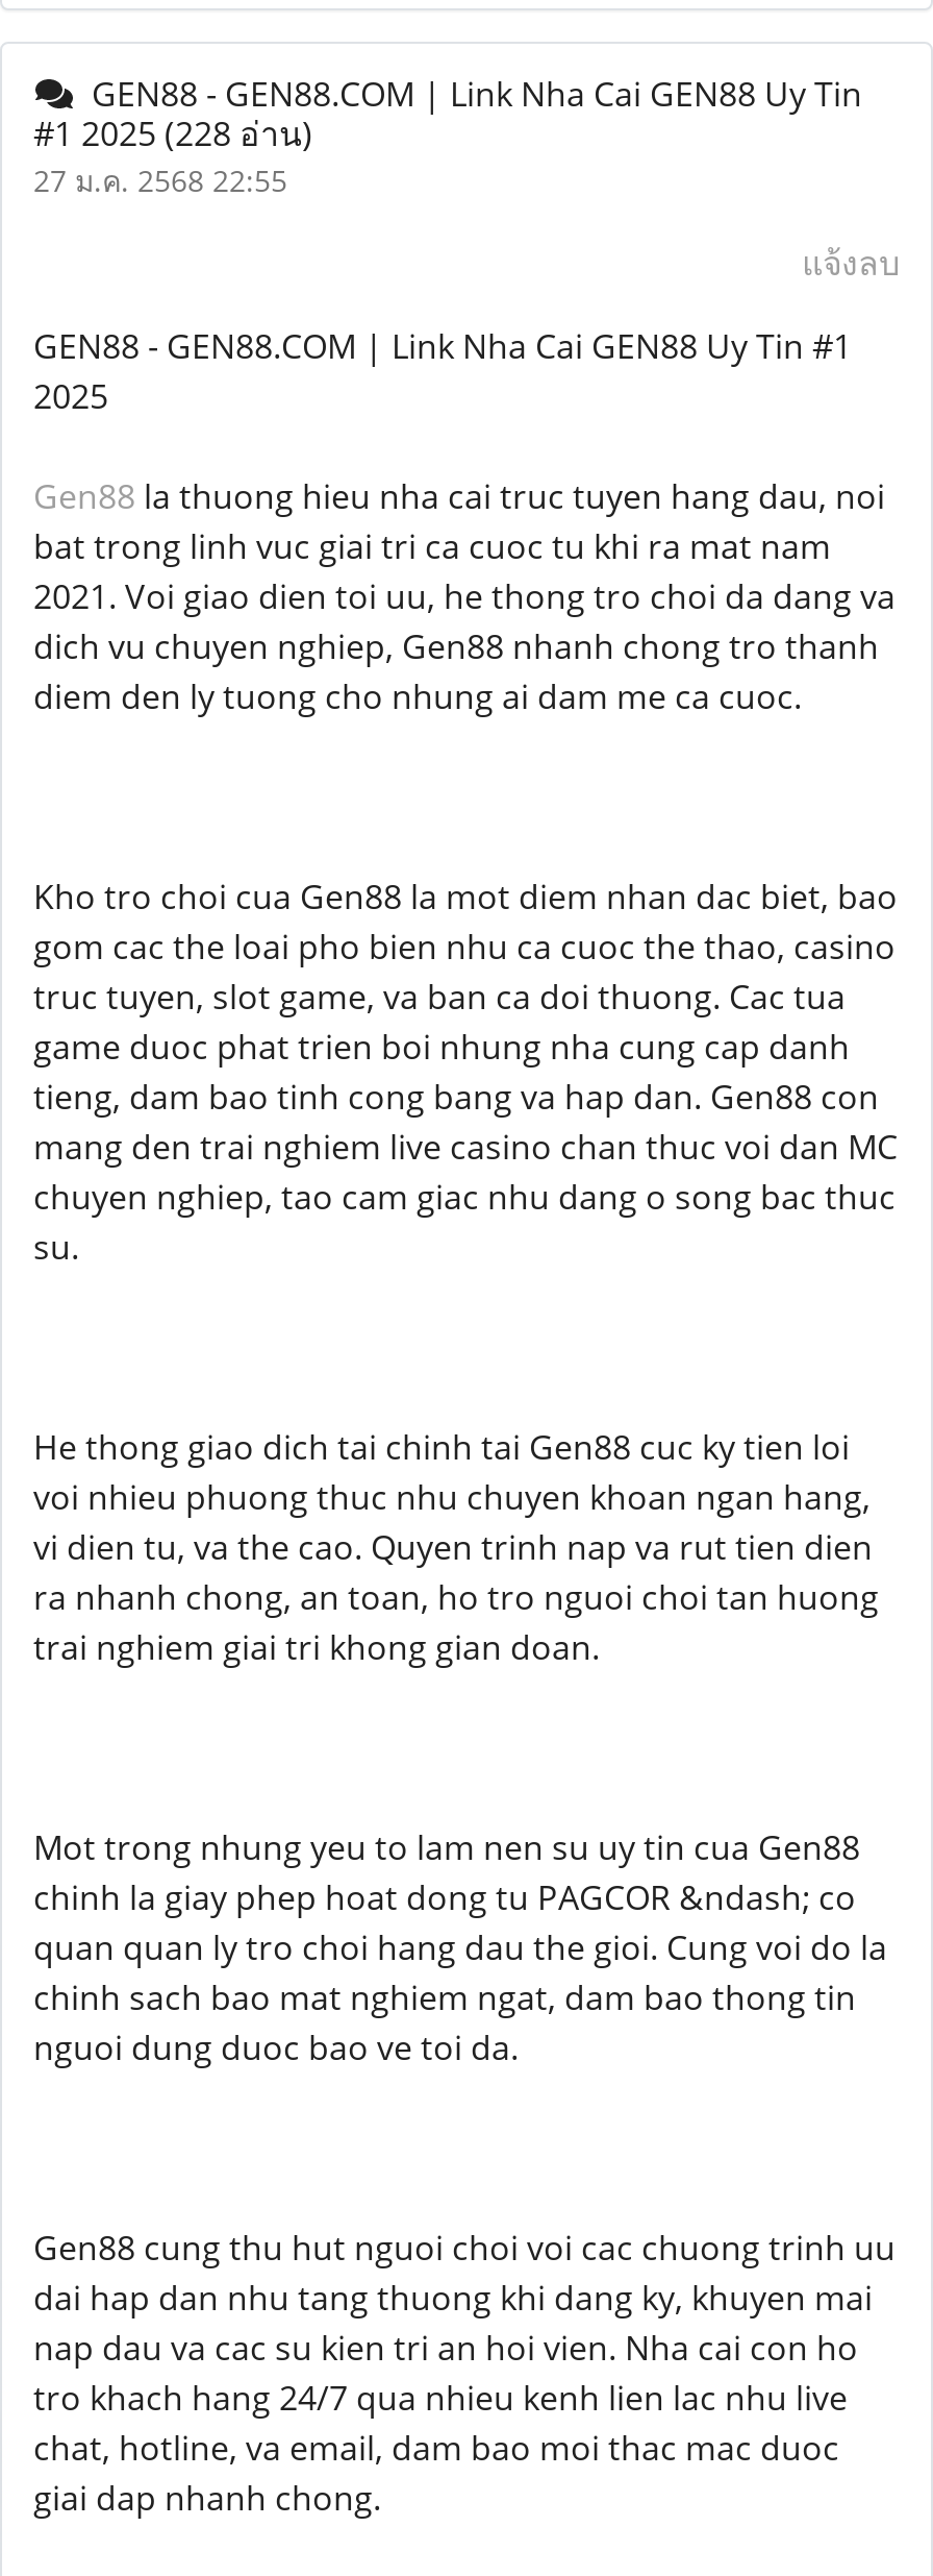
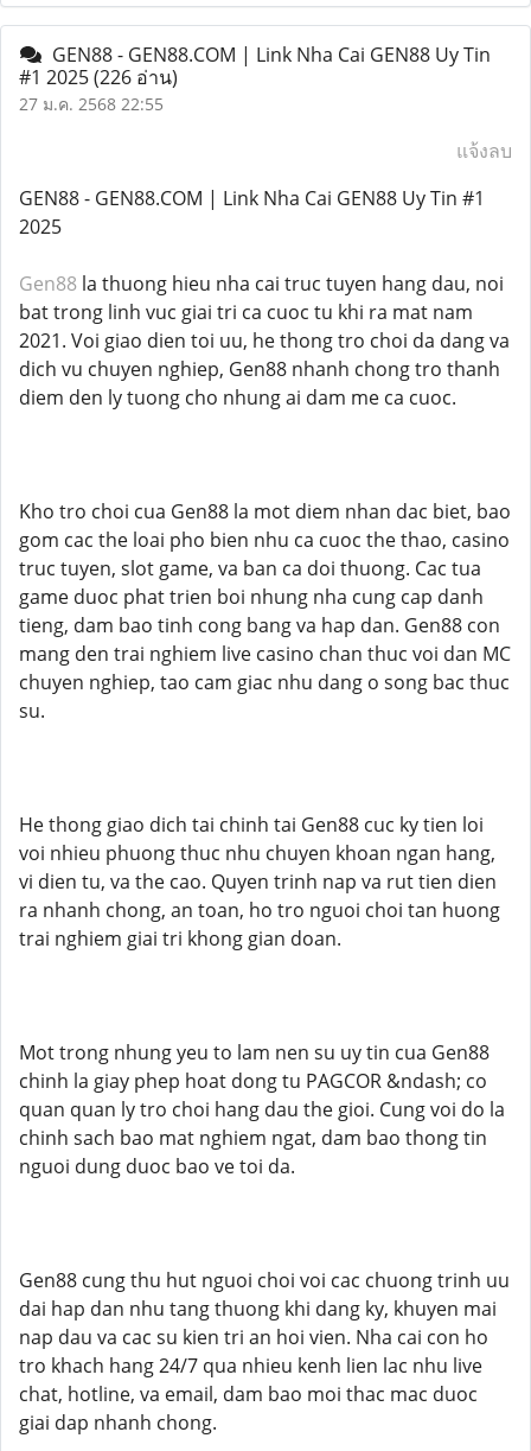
- #1 2025 (228 อ่าน)
+ #1 2025 (226 อ่าน)
